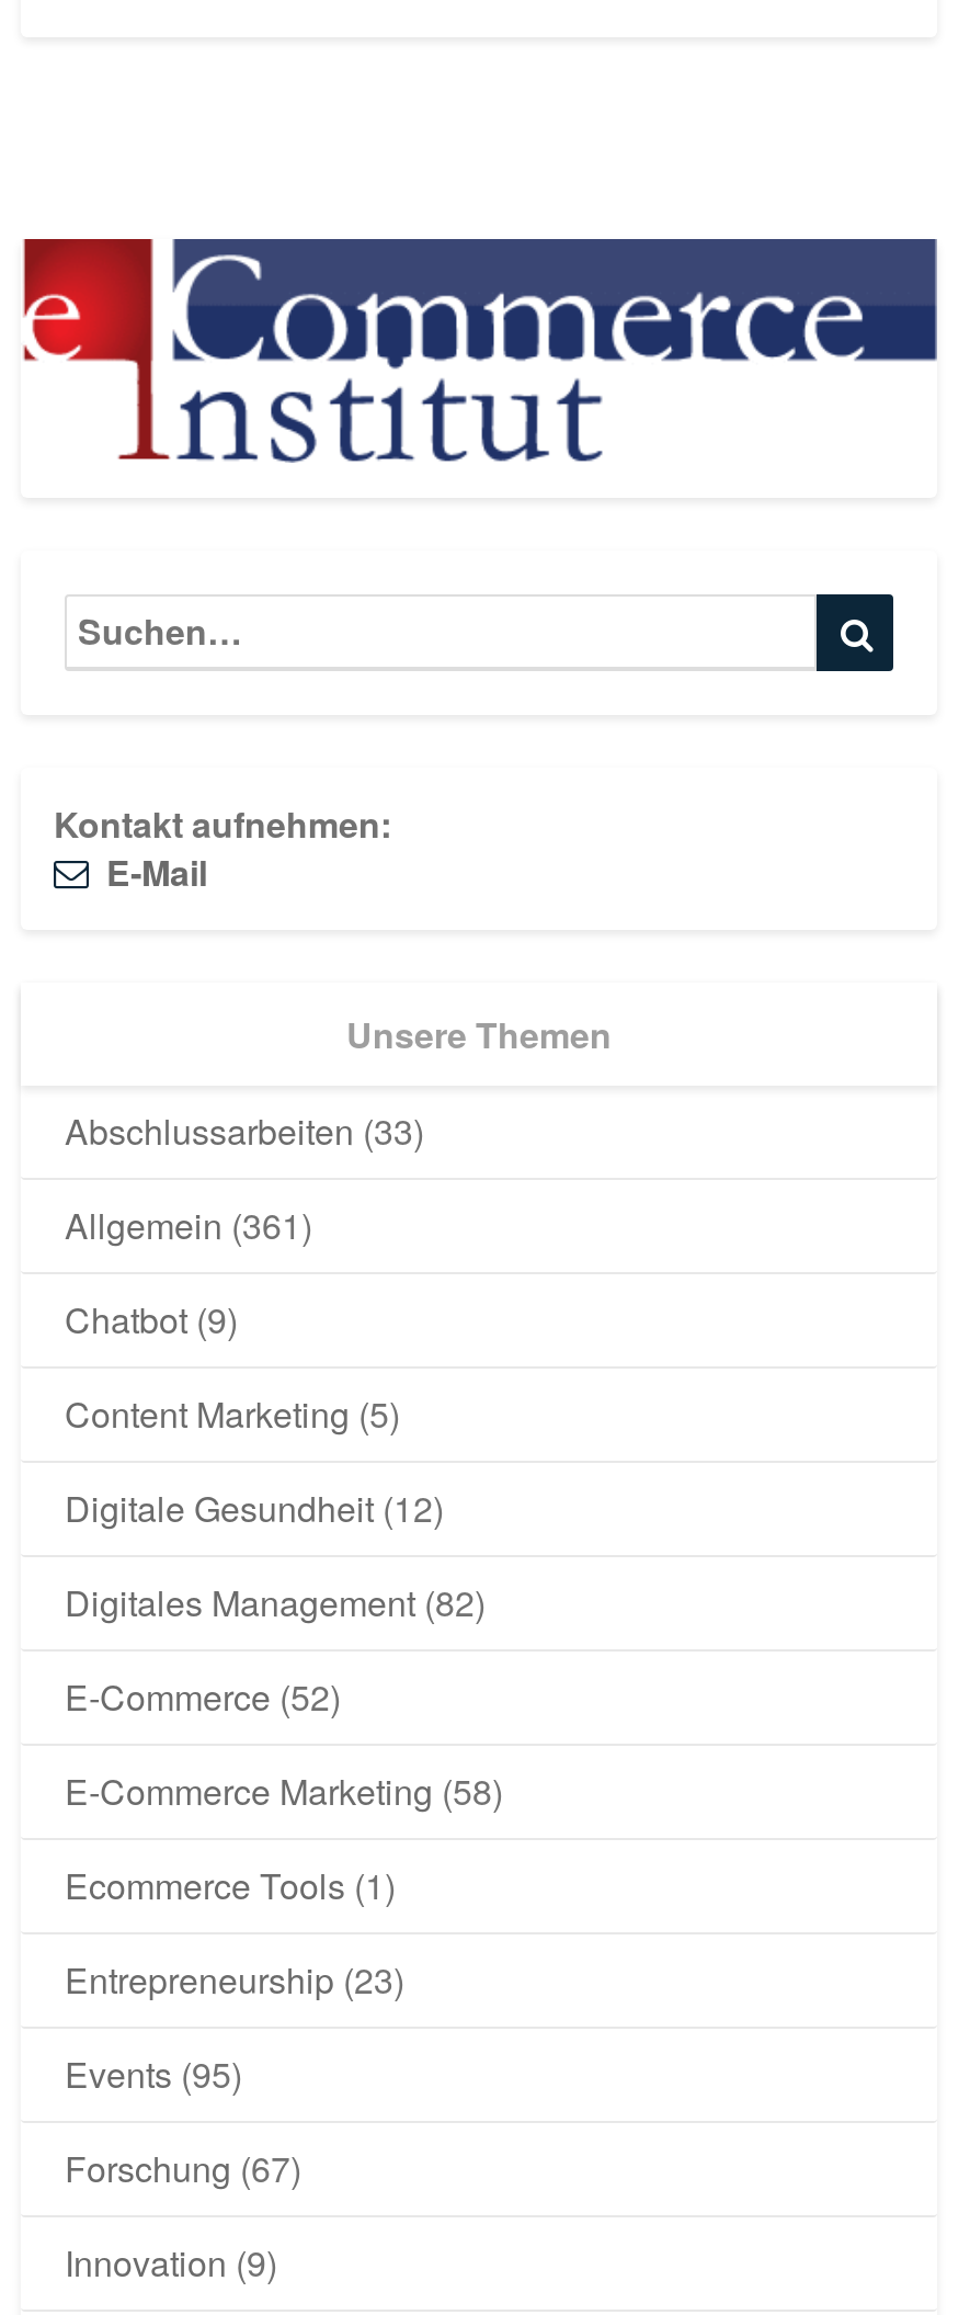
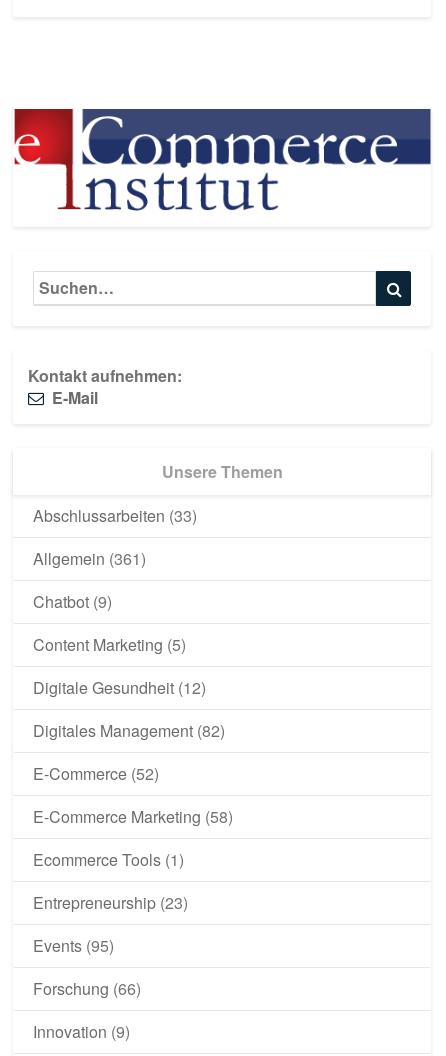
- Forschung (67)
+ Forschung (66)
